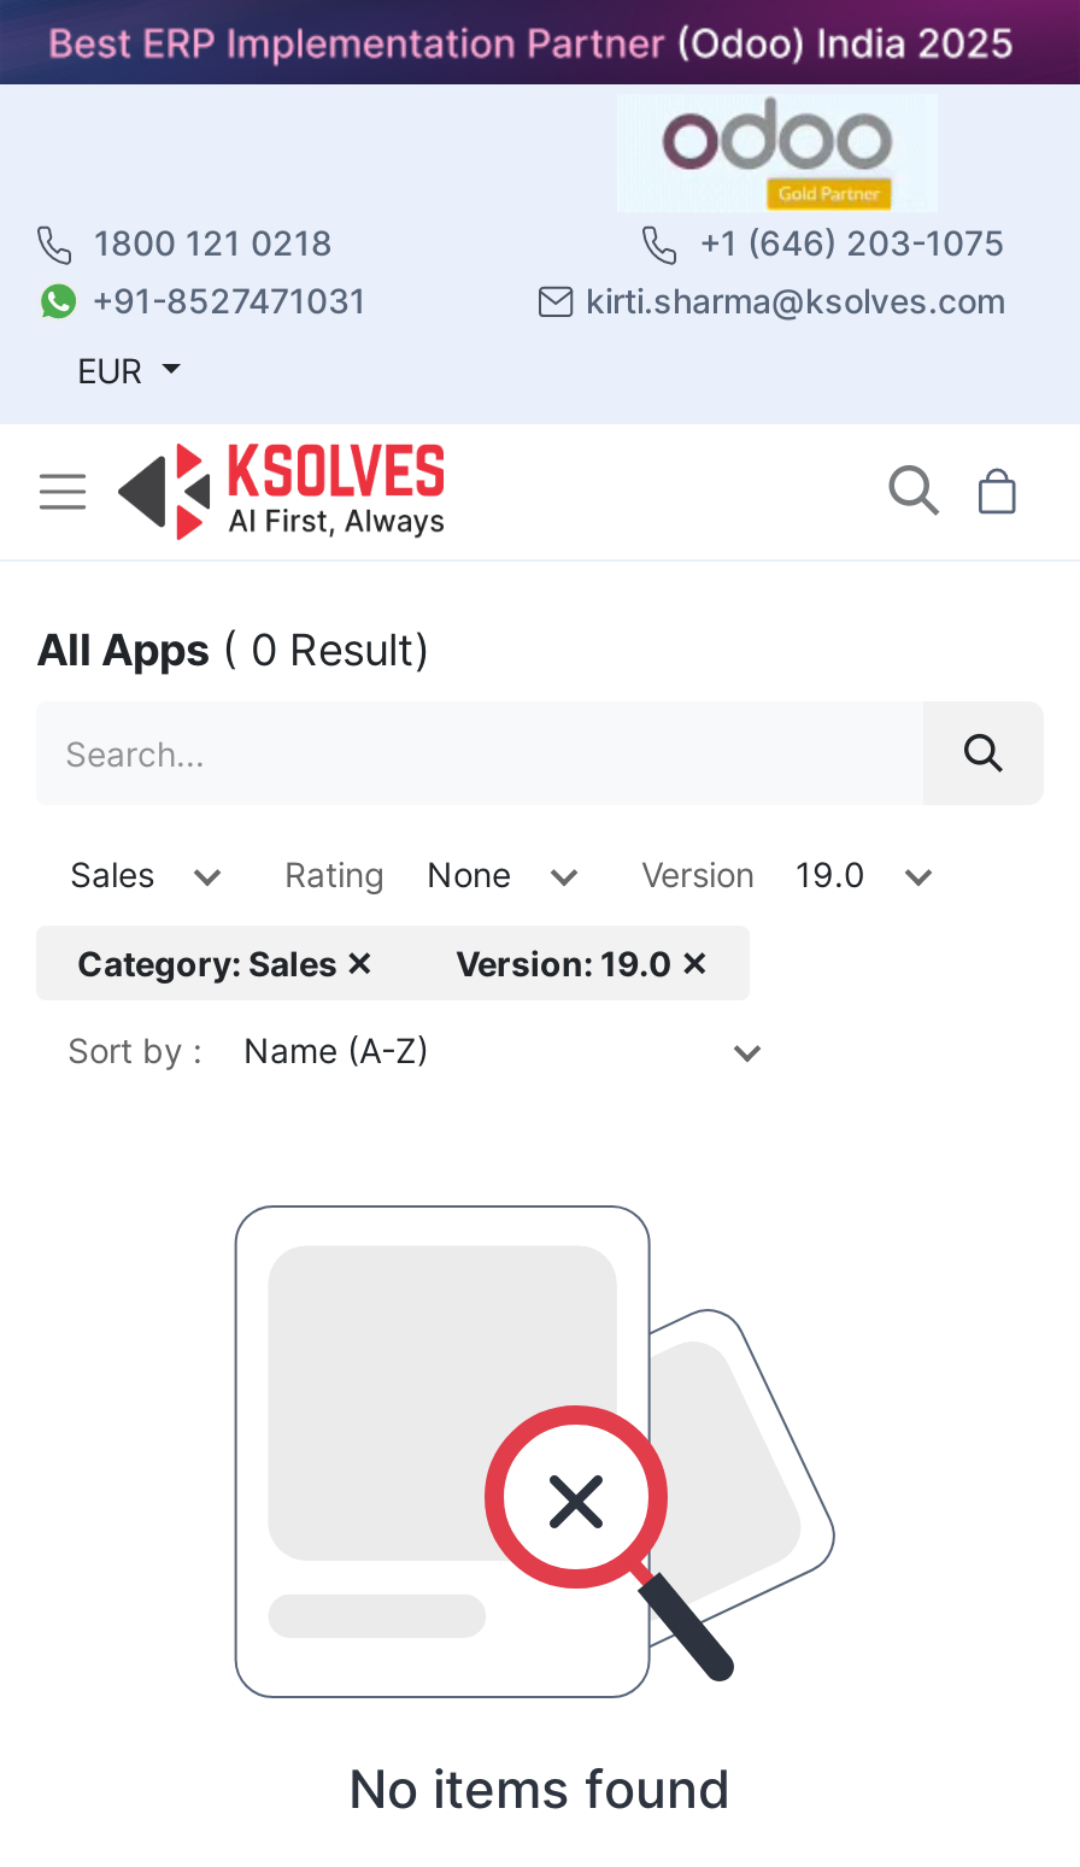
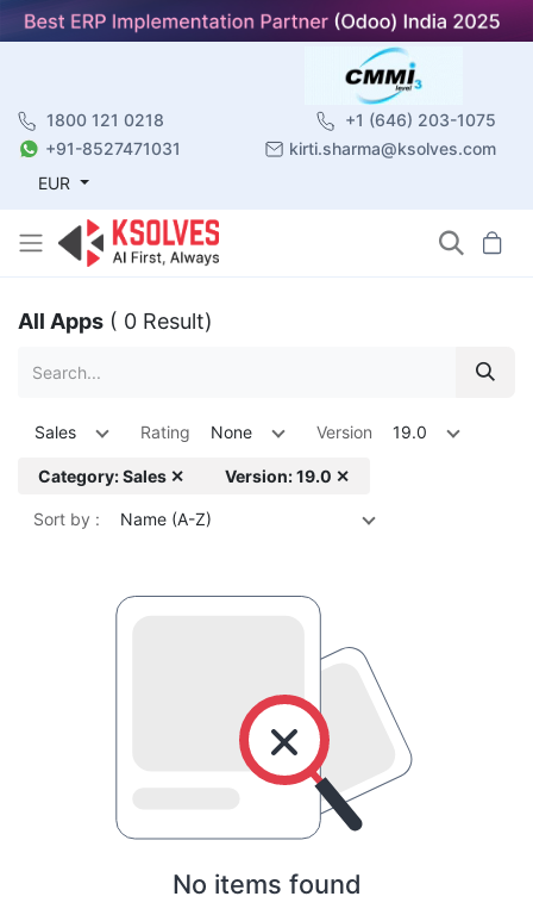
- [image]
+ [image]
